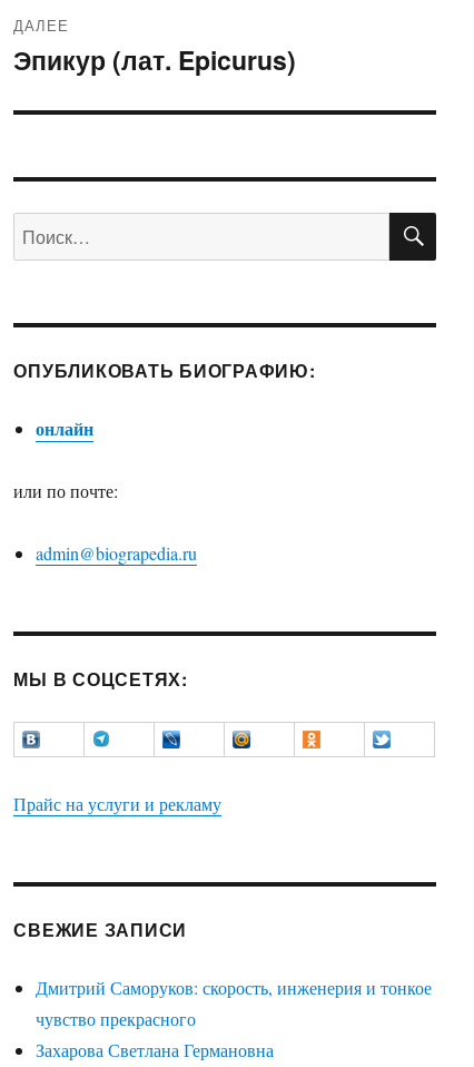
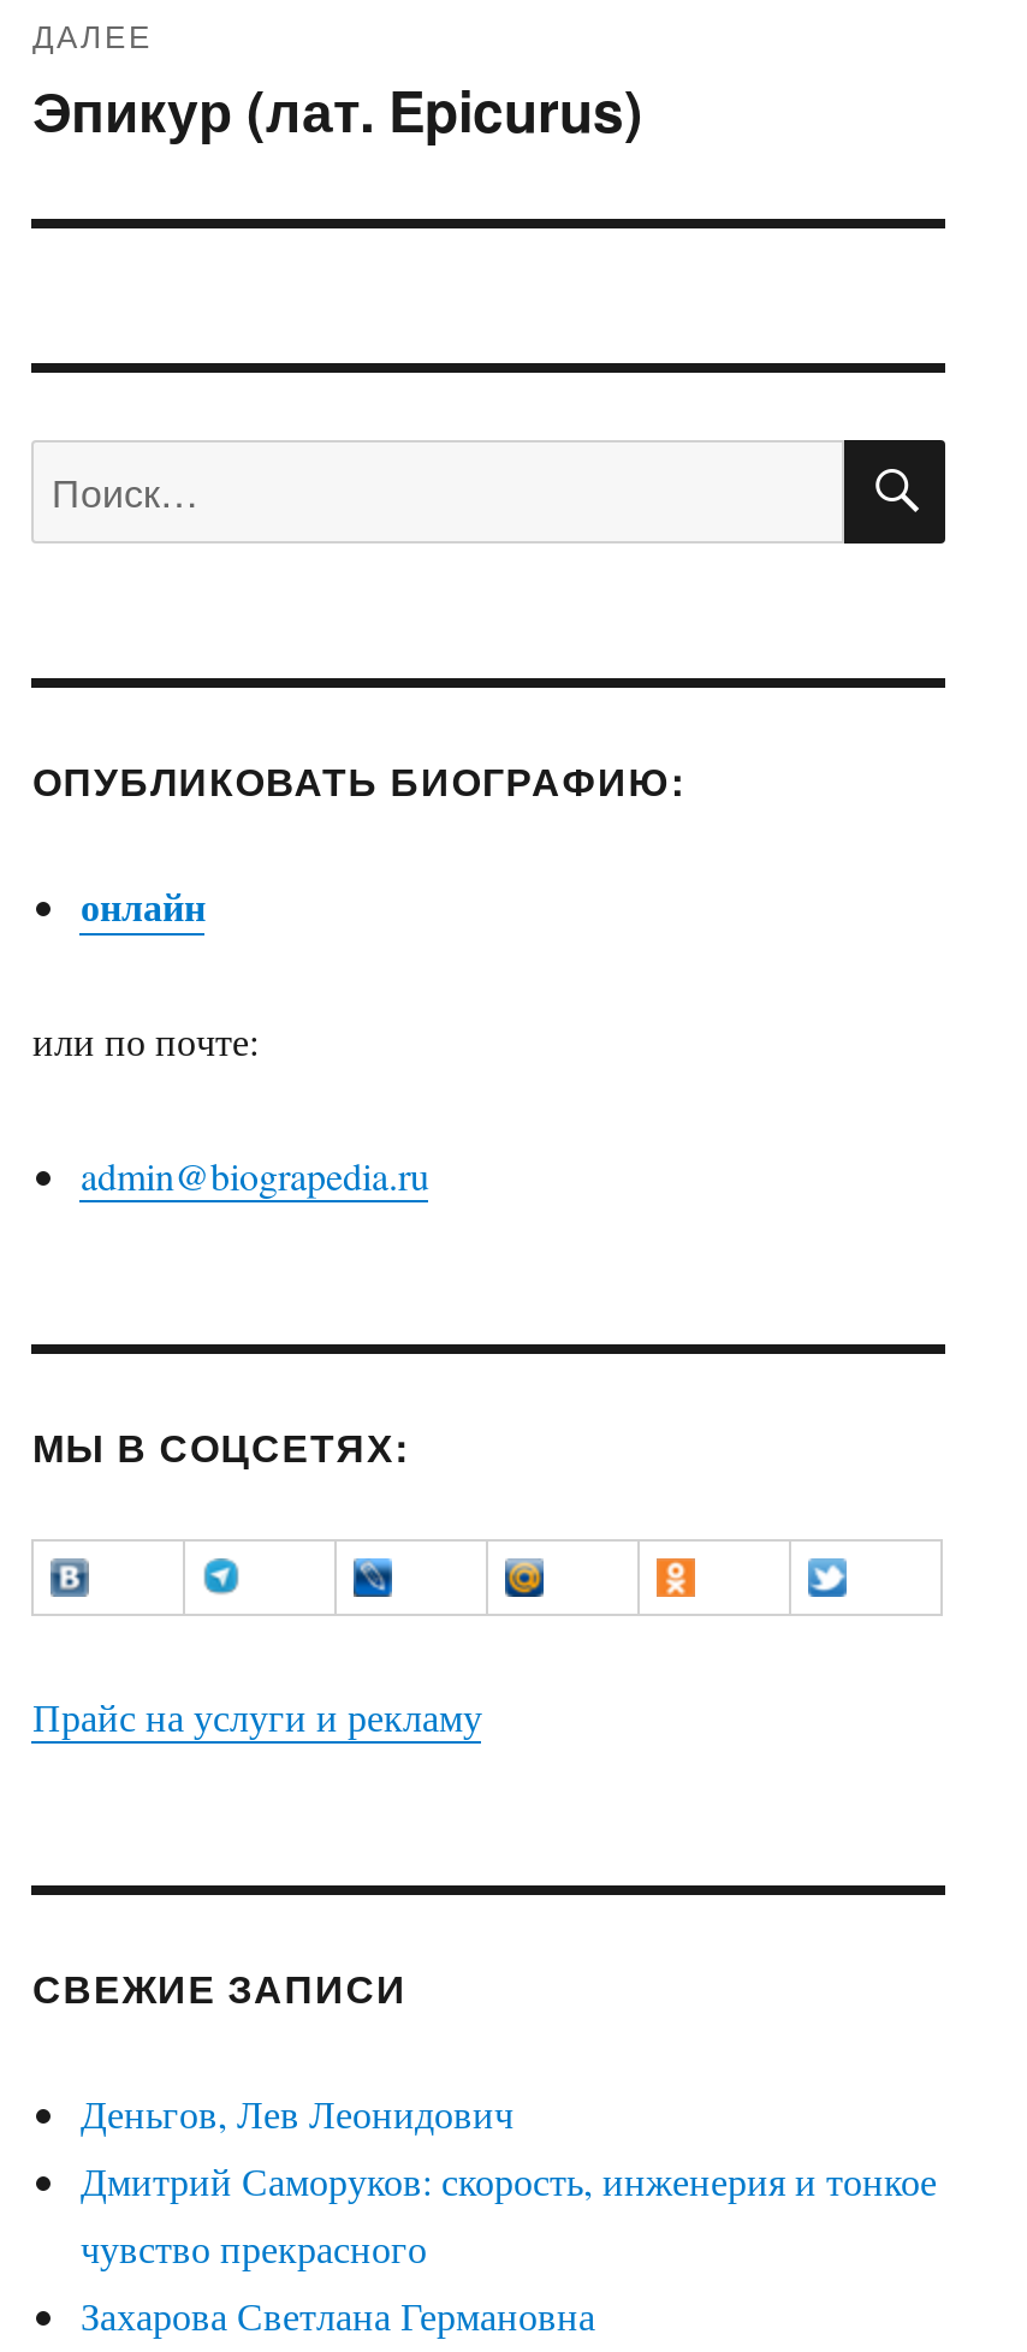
+ Деньгов, Лев Леонидович
